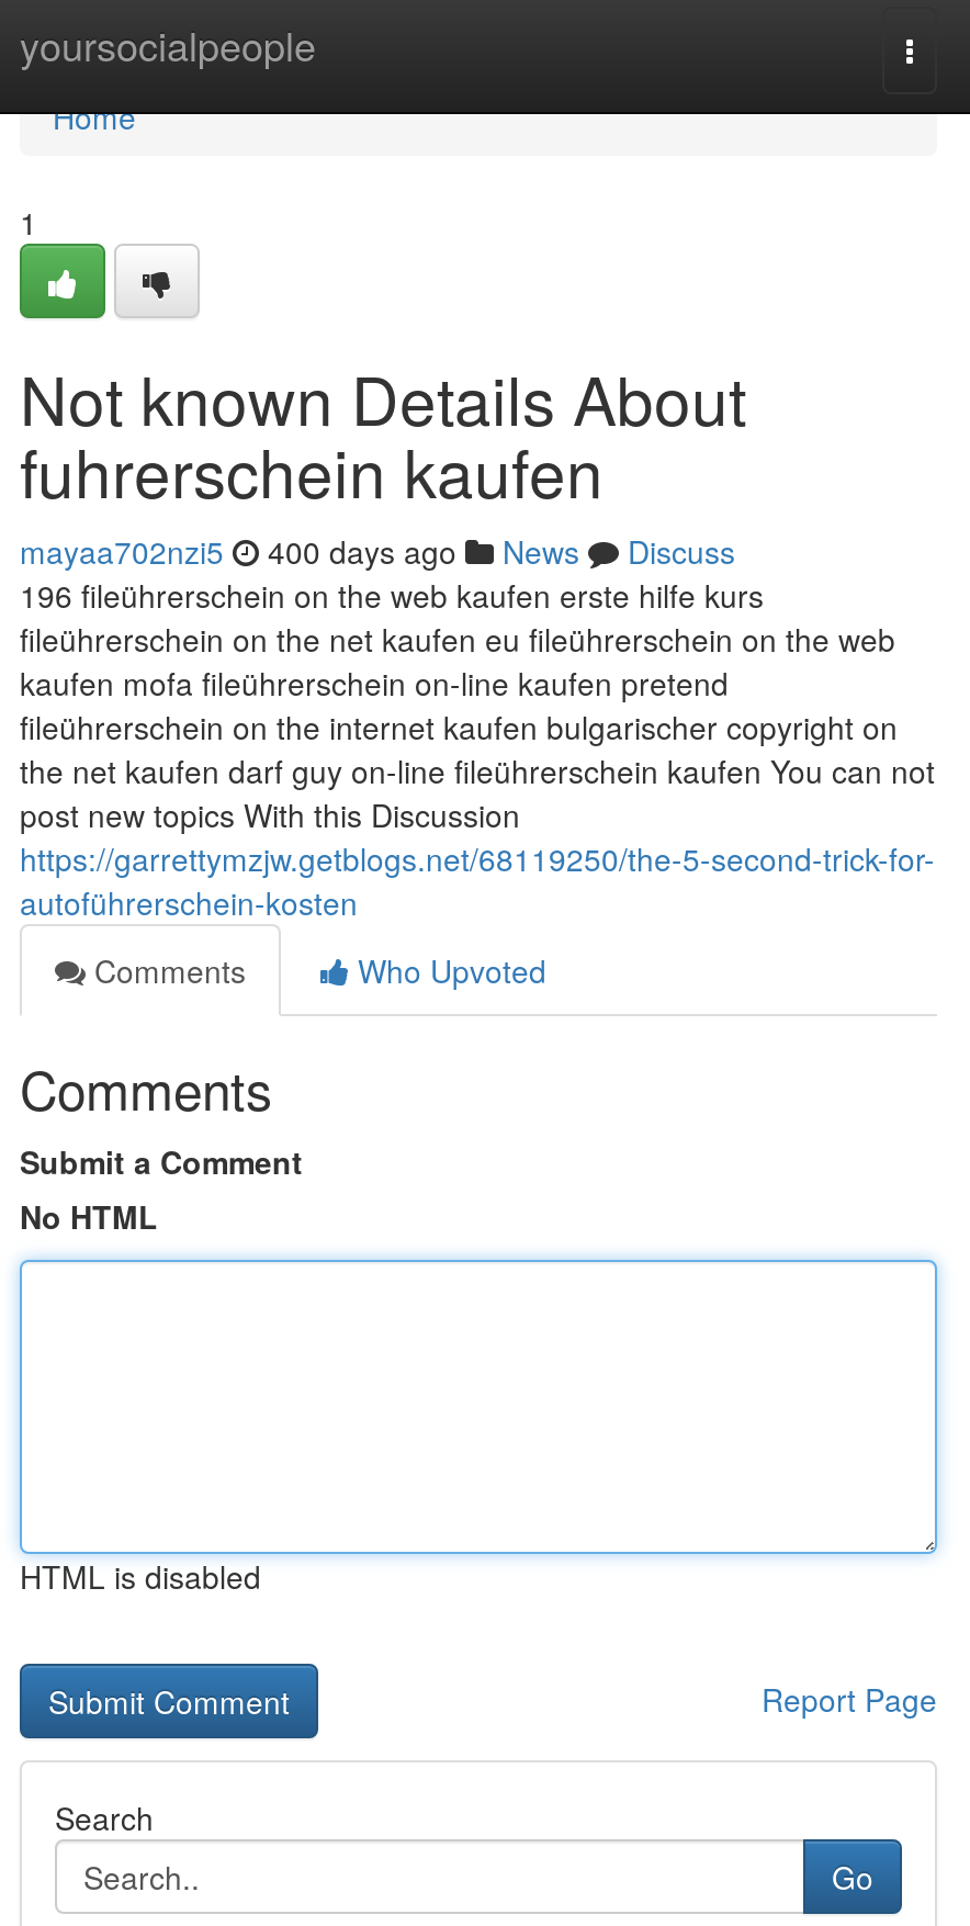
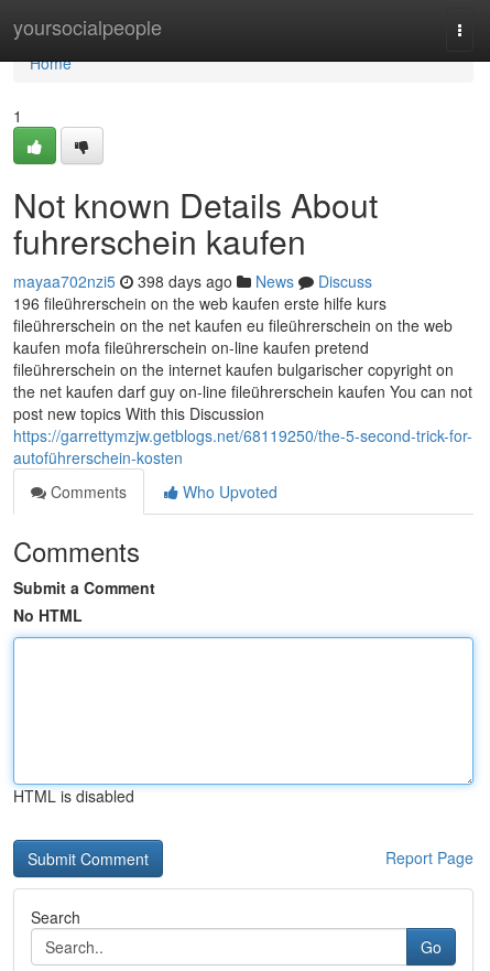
- mayaa702nzi5 400 days ago News Discuss
+ mayaa702nzi5 398 days ago News Discuss
